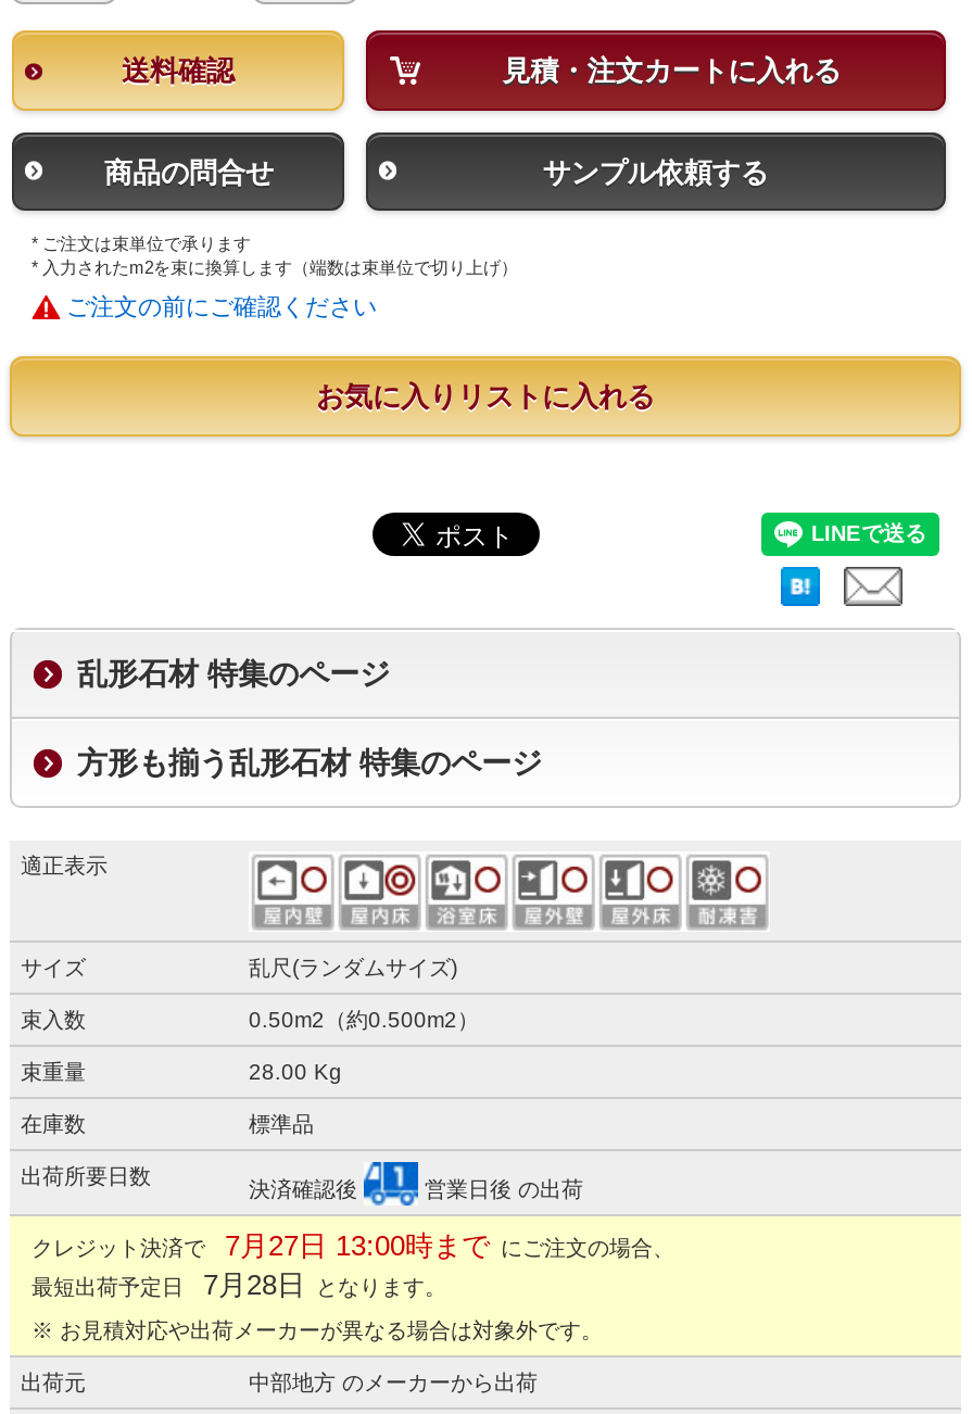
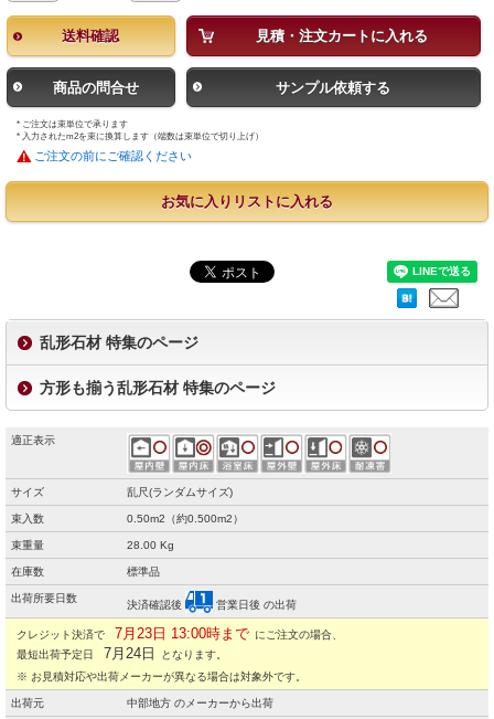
- クレジット決済で 7月27日 13:00時まで にご注文の場合、
+ クレジット決済で 7月23日 13:00時まで にご注文の場合、

- 最短出荷予定日 7月28日 となります。
+ 最短出荷予定日 7月24日 となります。
